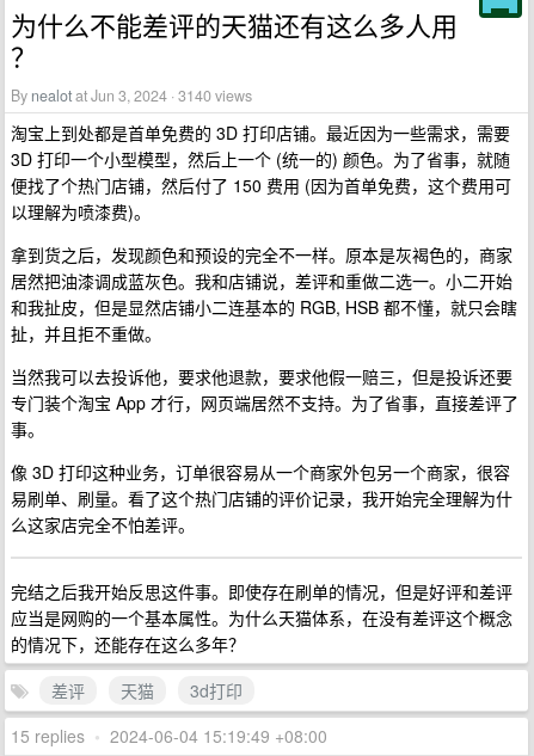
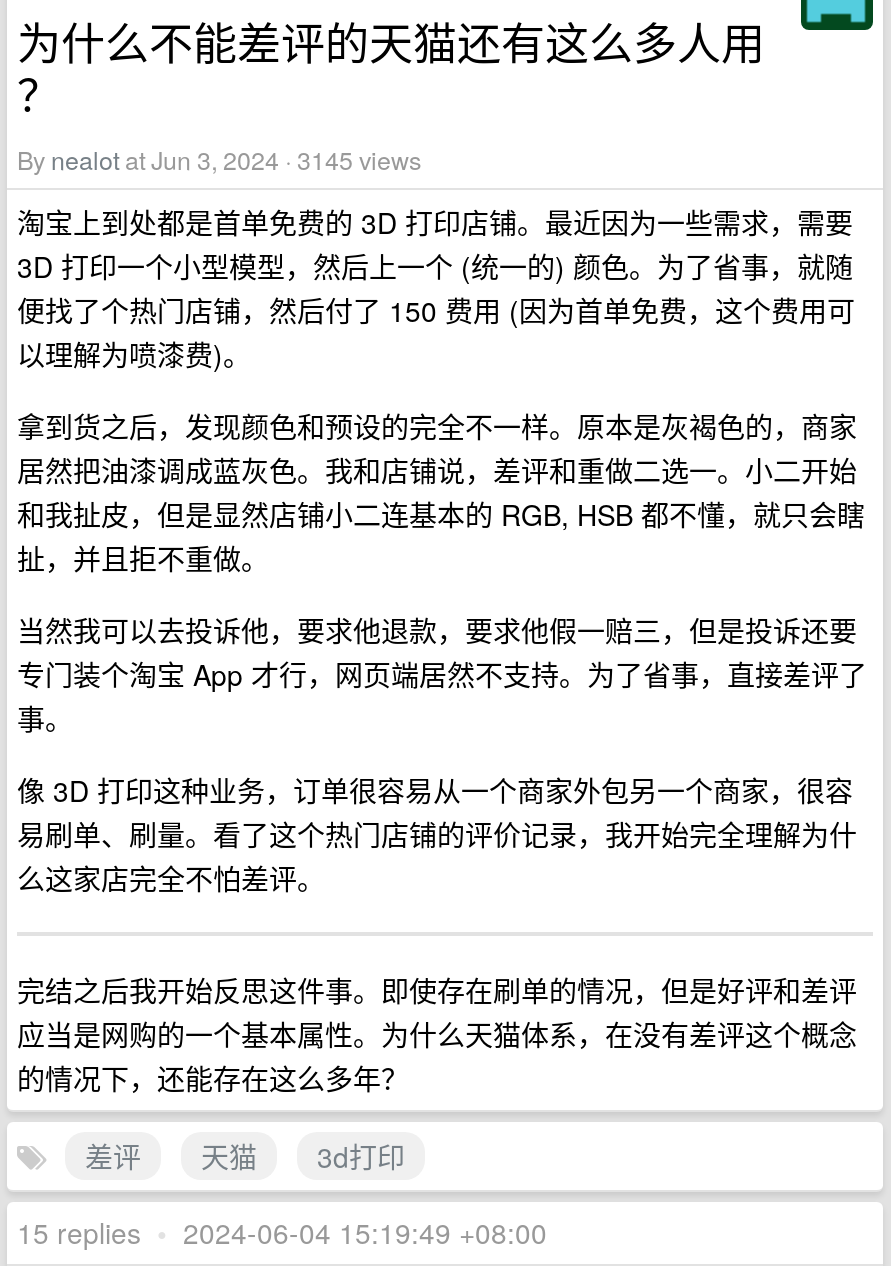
- By nealot at Jun 3, 2024 · 3140 views
+ By nealot at Jun 3, 2024 · 3145 views
